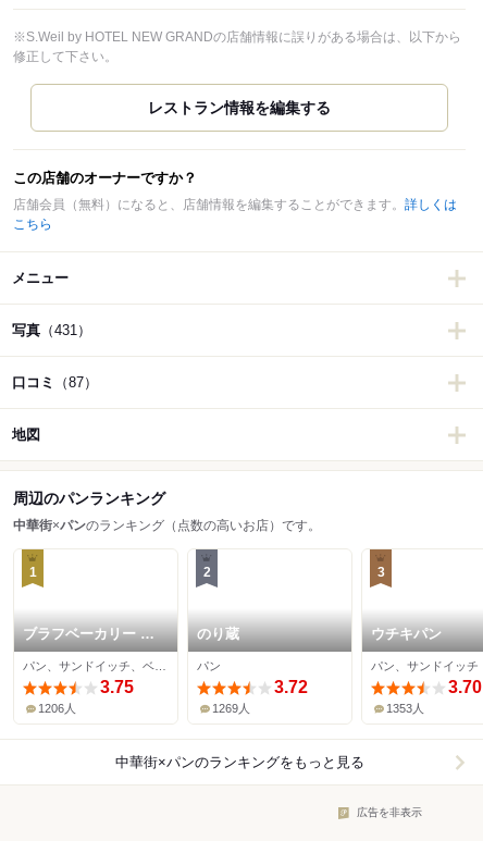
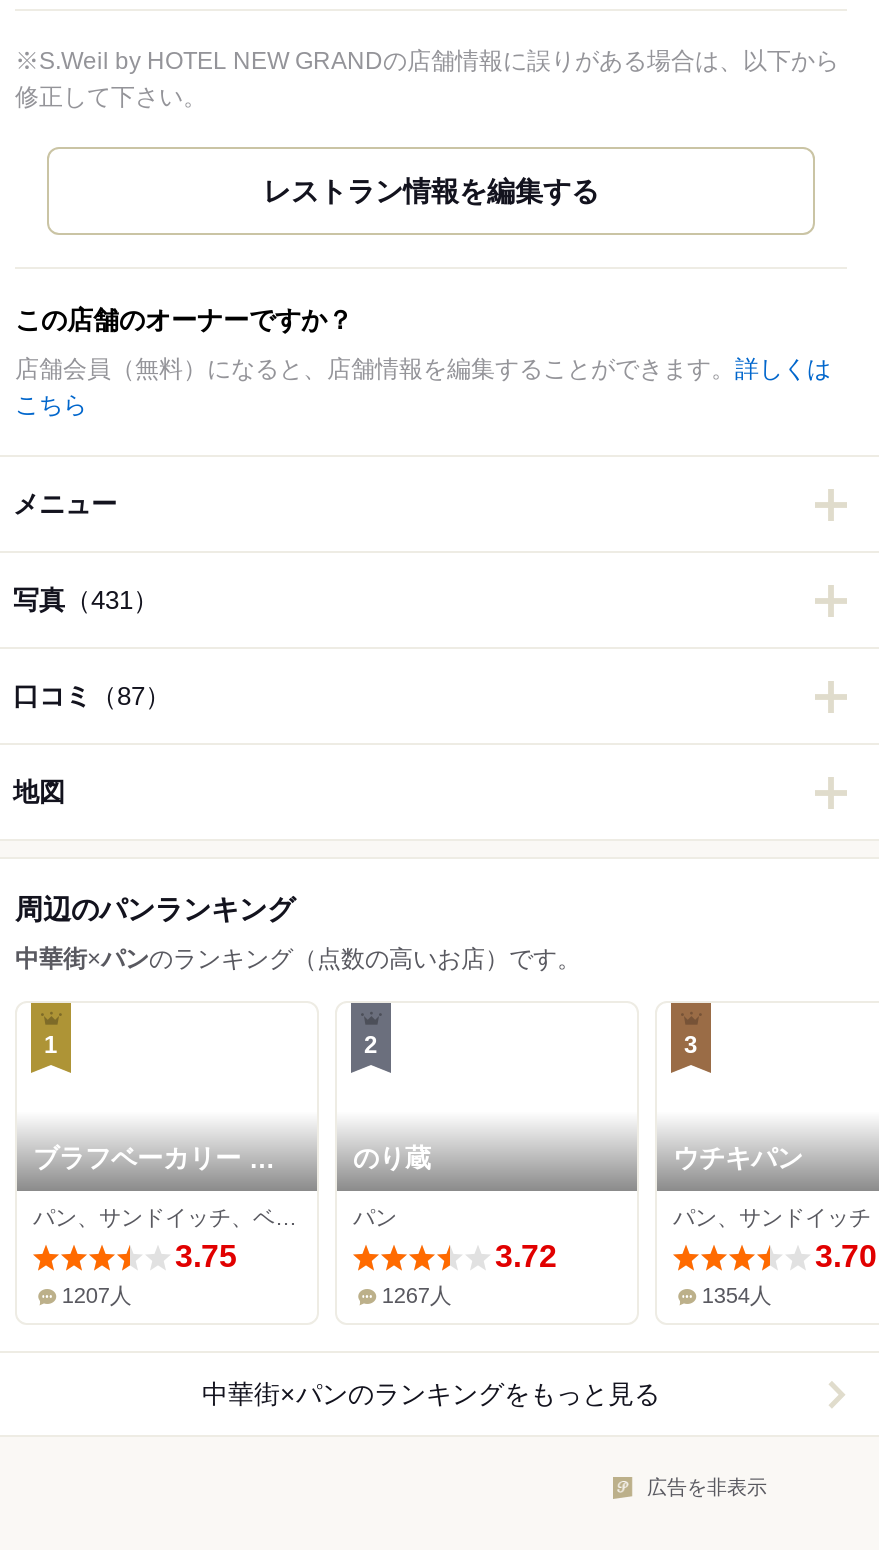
- 1206人
+ 1207人

- 1269人
+ 1267人

- 1353人
+ 1354人
